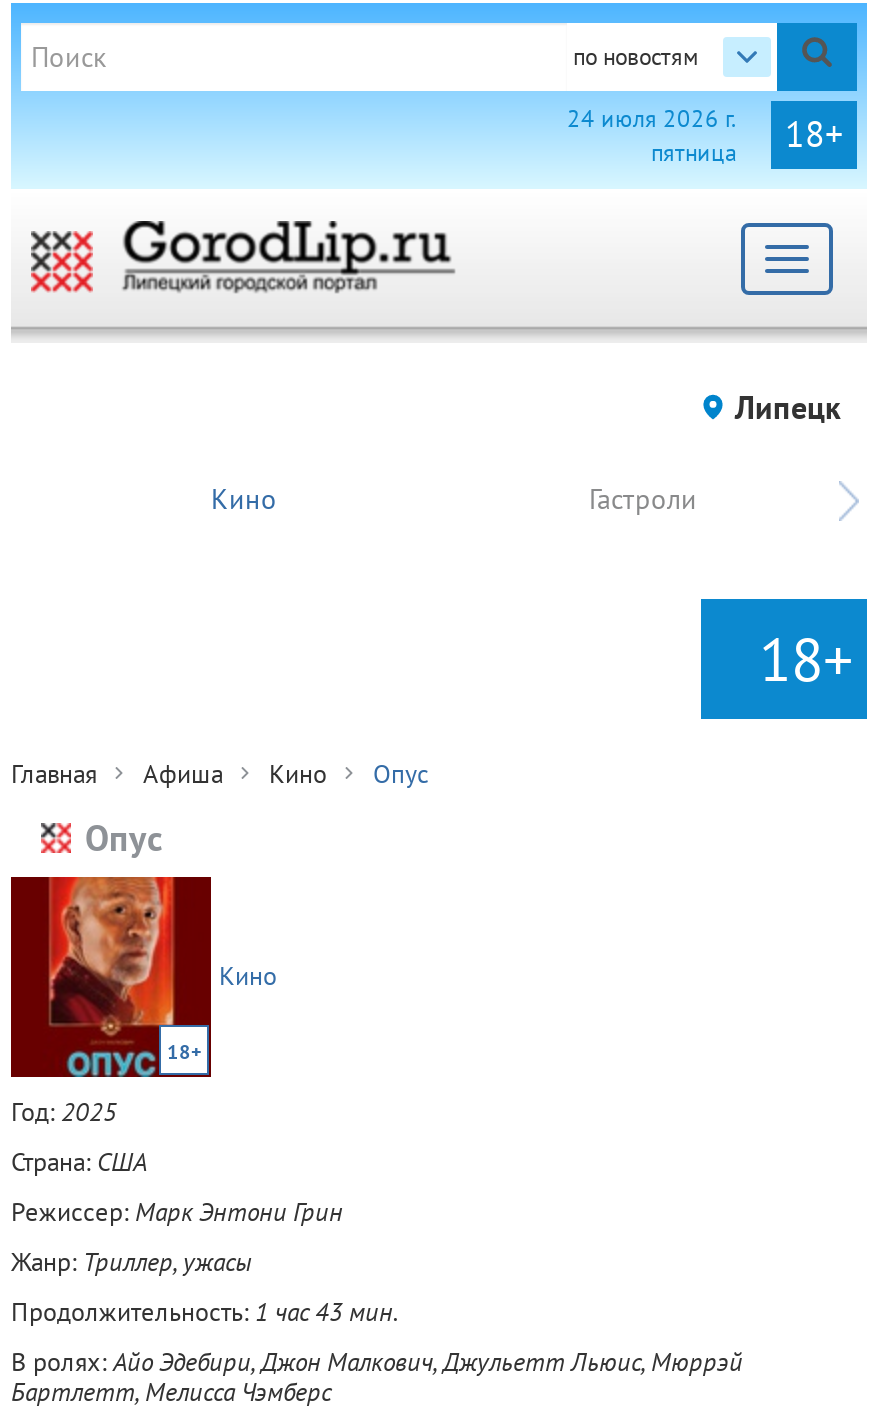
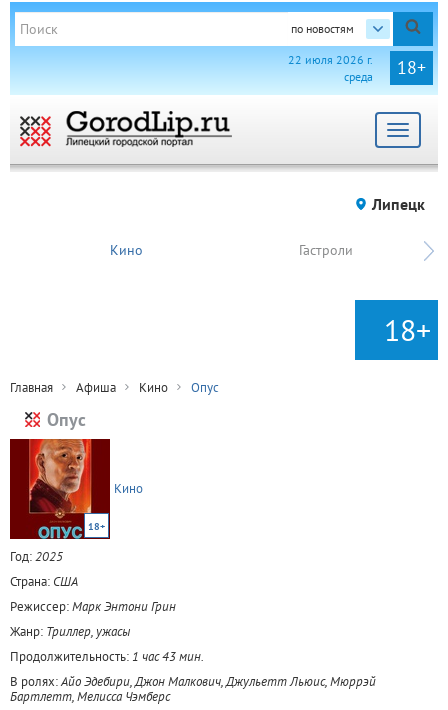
- 24 июля 2026 г.
- пятница
+ 22 июля 2026 г.
+ среда
